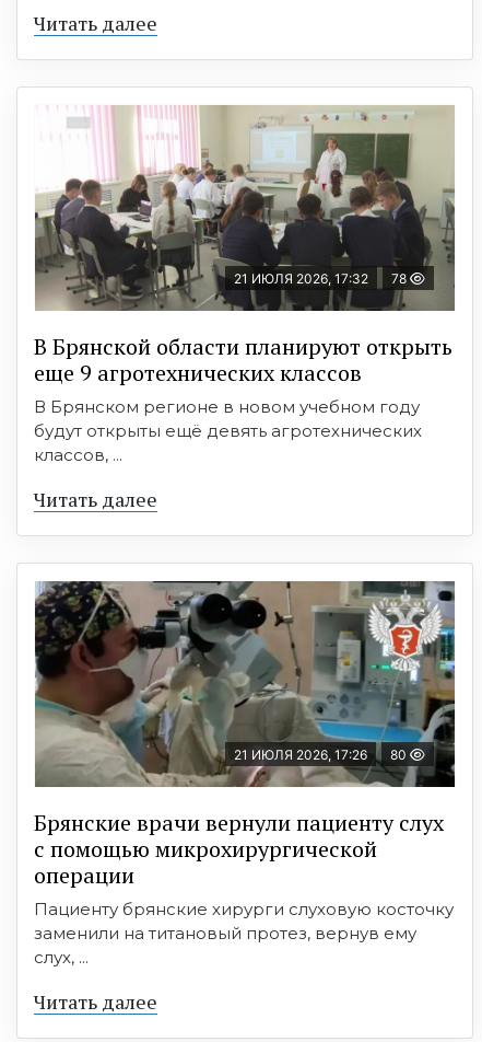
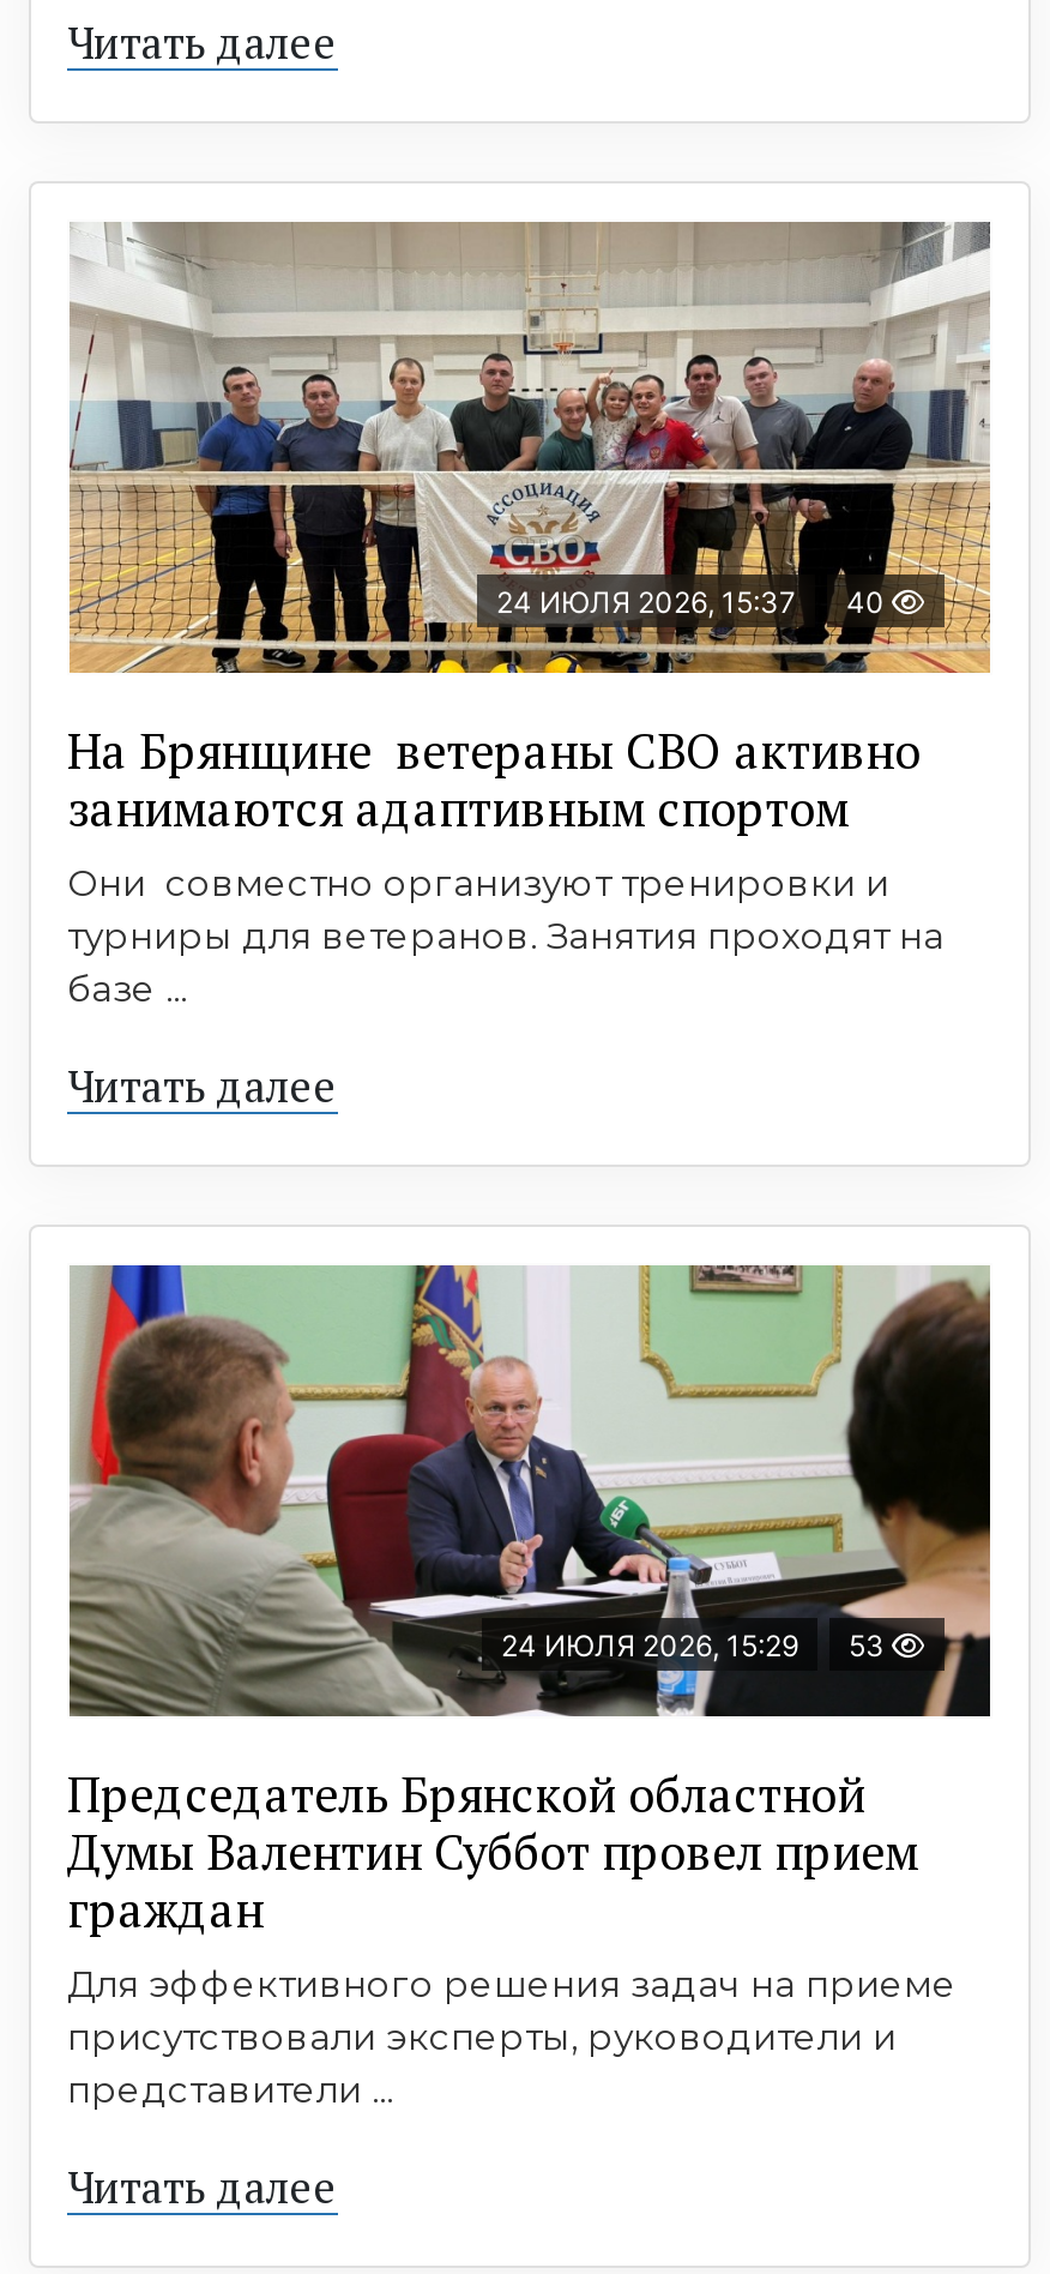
- [image]
- 21 ИЮЛЯ 2026, 17:32
- 78
+ [image]
+ 24 ИЮЛЯ 2026, 15:37
+ 40

- В Брянской области планируют открыть
- еще 9 агротехнических классов
- В Брянском регионе в новом учебном году
- будут открыты ещё девять агротехнических
- классов, ...
+ На Брянщине ветераны СВО активно
+ занимаются адаптивным спортом
+ Они совместно организуют тренировки и
+ турниры для ветеранов. Занятия проходят на
+ базе ...

- [image]
- 21 ИЮЛЯ 2026, 17:26
- 80
+ [image]
+ 24 ИЮЛЯ 2026, 15:29
+ 53

- Брянские врачи вернули пациенту слух
- с помощью микрохирургической
- операции
- Пациенту брянские хирурги слуховую косточку
- заменили на титановый протез, вернув ему
- слух, ...
+ Председатель Брянской областной
+ Думы Валентин Суббот провел прием
+ граждан
+ Для эффективного решения задач на приеме
+ присутствовали эксперты, руководители и
+ представители ...
